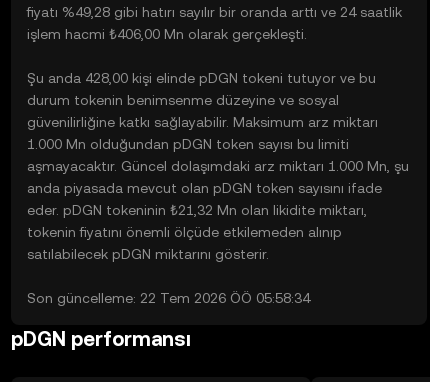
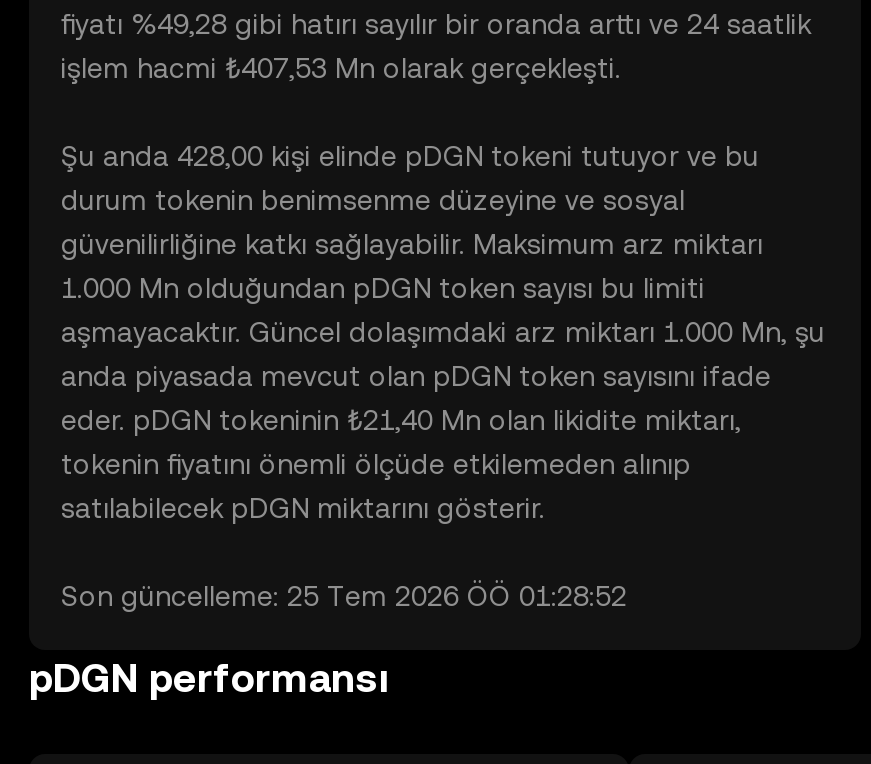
- işlem hacmi ₺406,00 Mn olarak gerçekleşti.
+ işlem hacmi ₺407,53 Mn olarak gerçekleşti.

- eder. pDGN tokeninin ₺21,32 Mn olan likidite miktarı,
+ eder. pDGN tokeninin ₺21,40 Mn olan likidite miktarı,

- Son güncelleme: 22 Tem 2026 ÖÖ 05:58:34
+ Son güncelleme: 25 Tem 2026 ÖÖ 01:28:52
